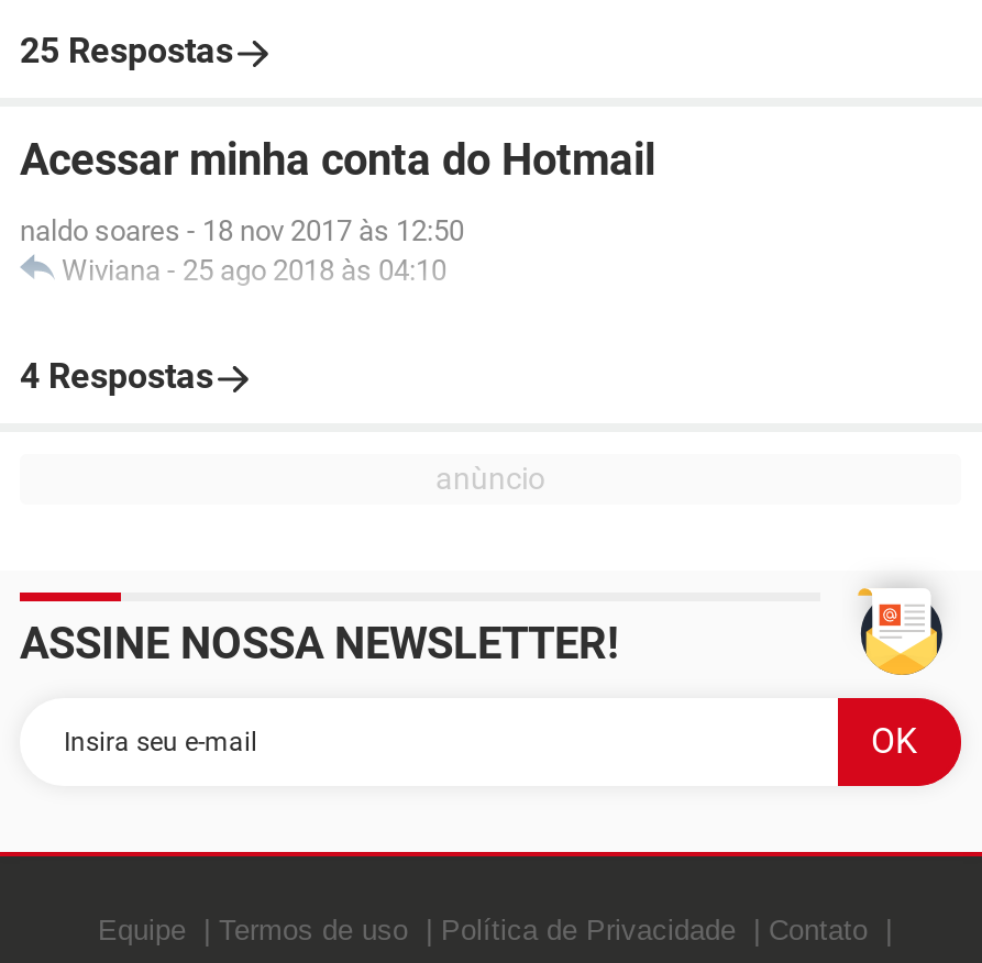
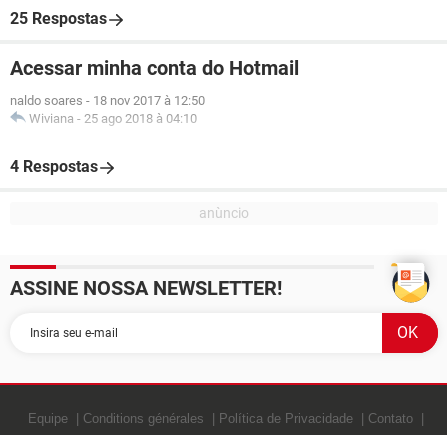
- naldo soares - 18 nov 2017 às 12:50
+ naldo soares - 18 nov 2017 à 12:50

- Wiviana - 25 ago 2018 às 04:10
+ Wiviana - 25 ago 2018 à 04:10

- Termos de uso
+ Conditions générales
